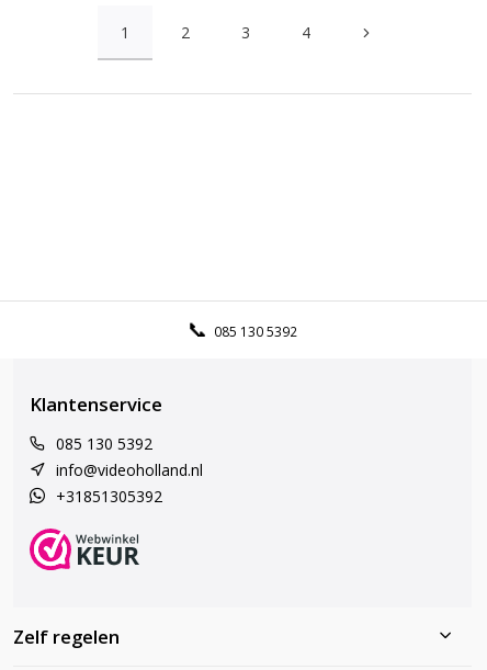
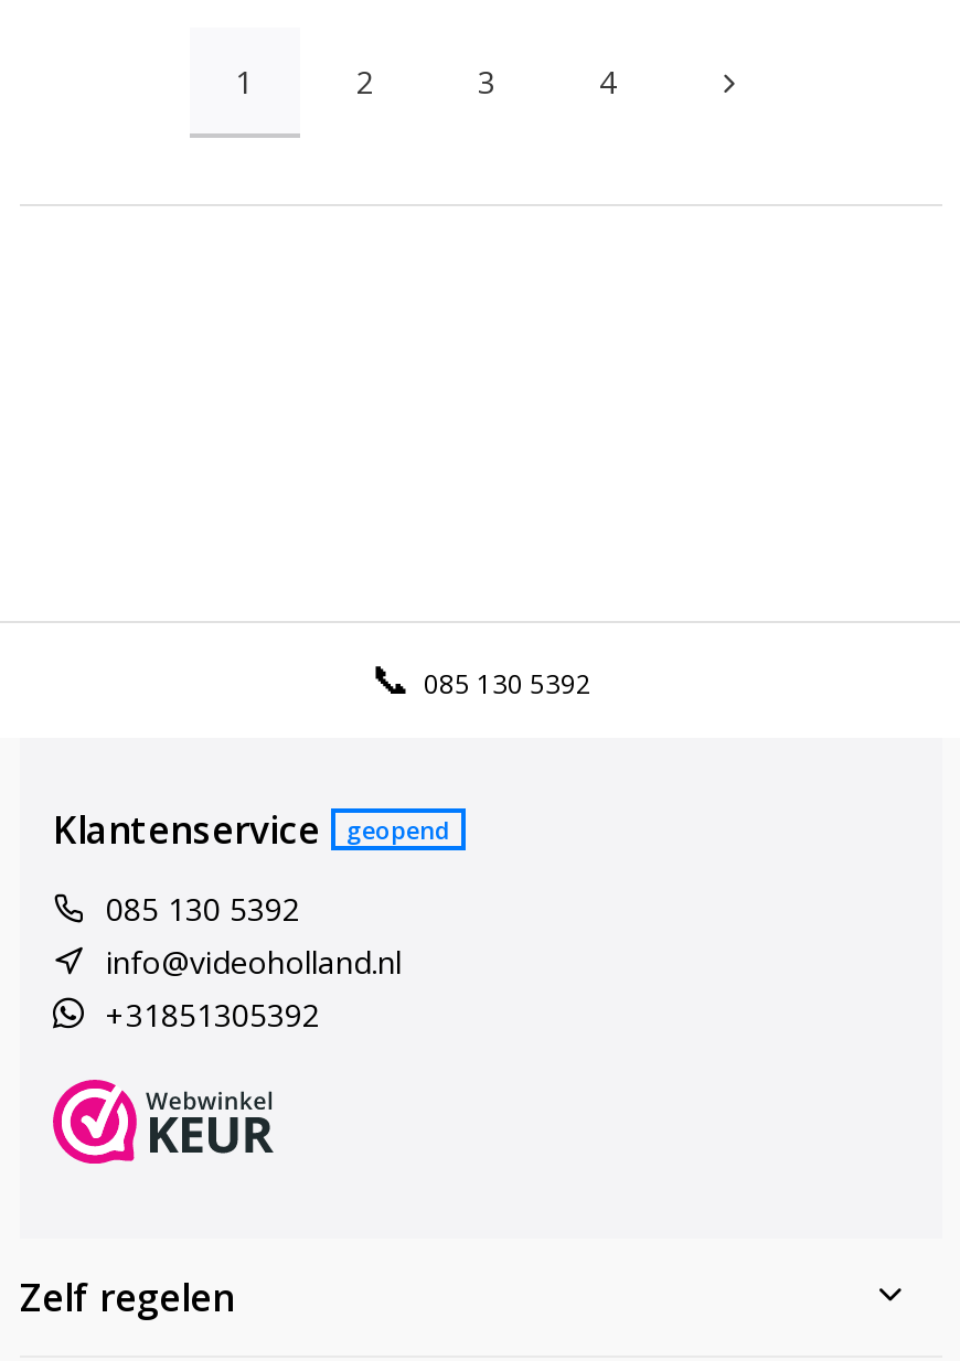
+ geopend
